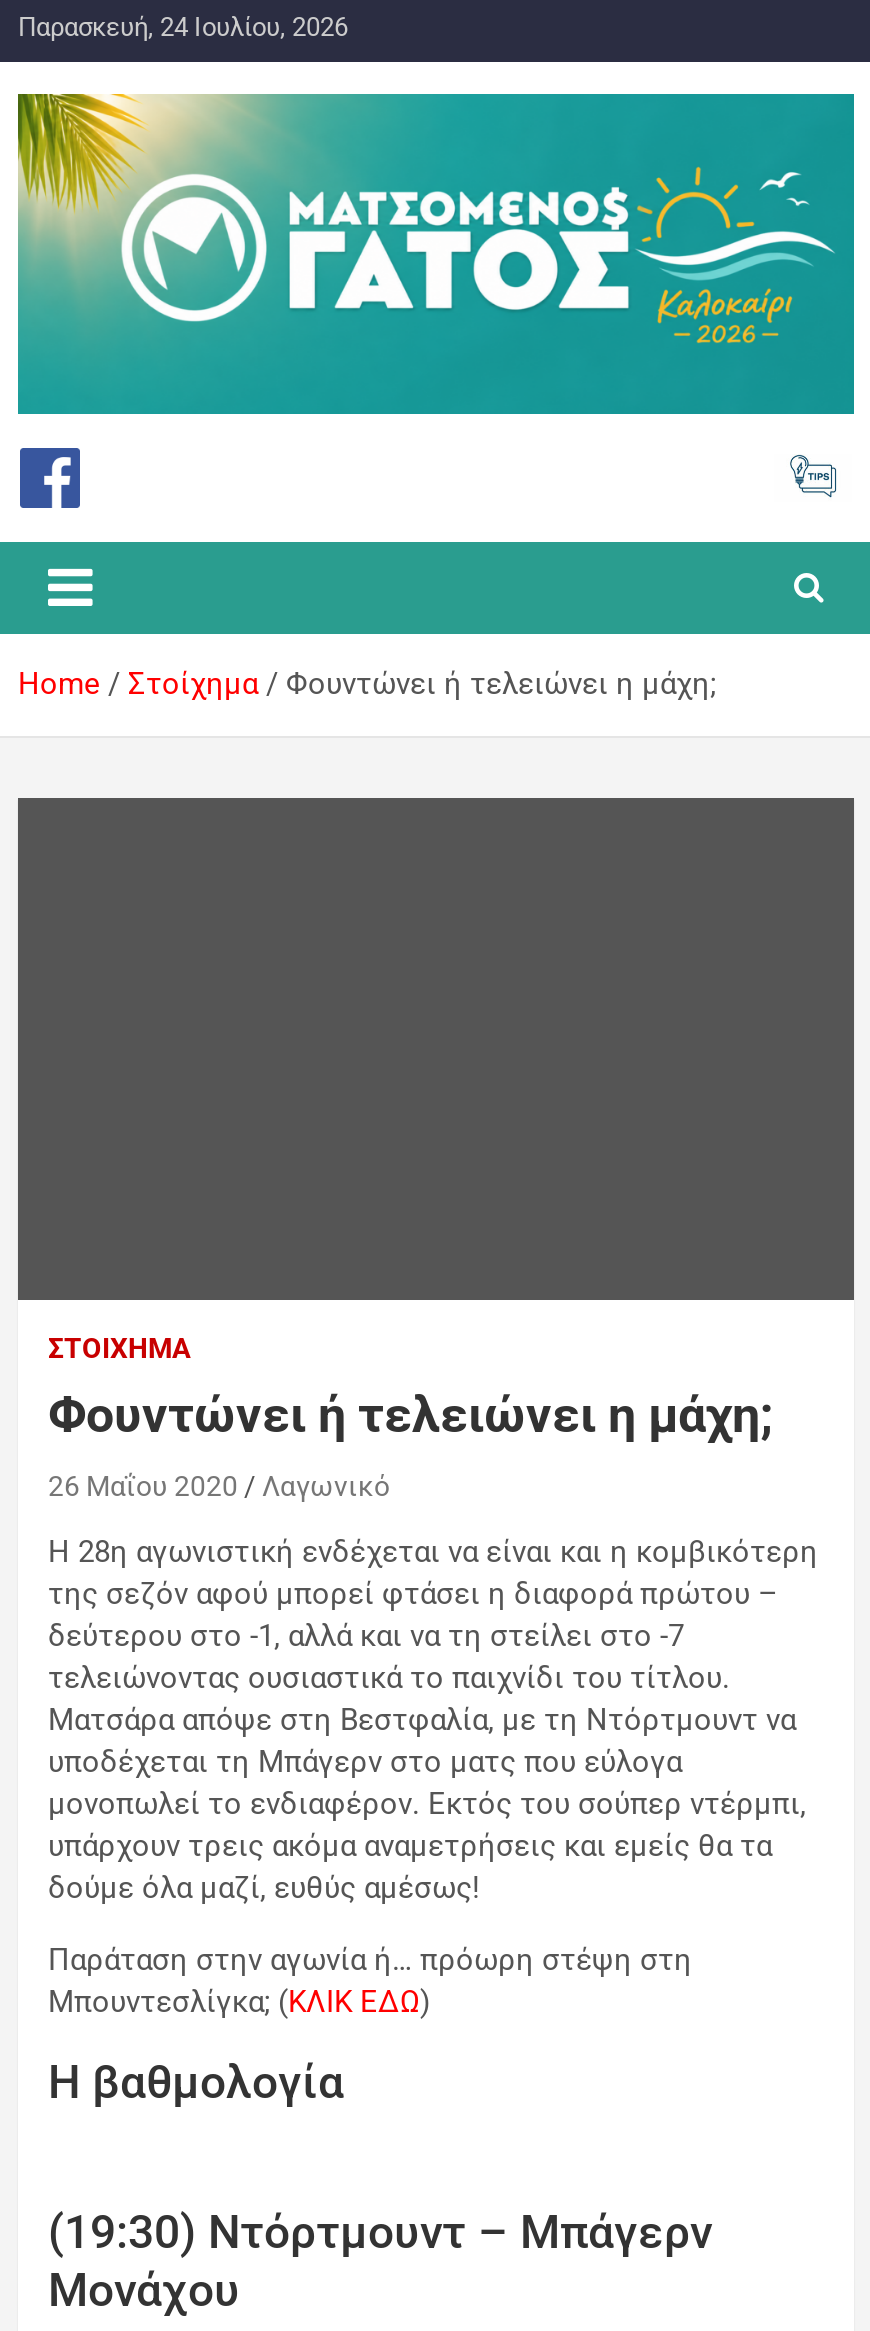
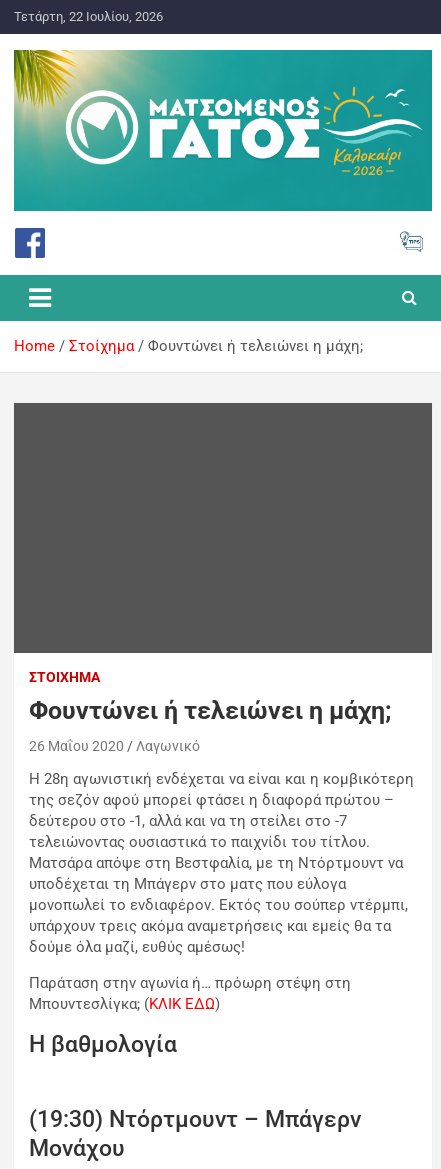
- Παρασκευή, 24 Ιουλίου, 2026
+ Τετάρτη, 22 Ιουλίου, 2026
